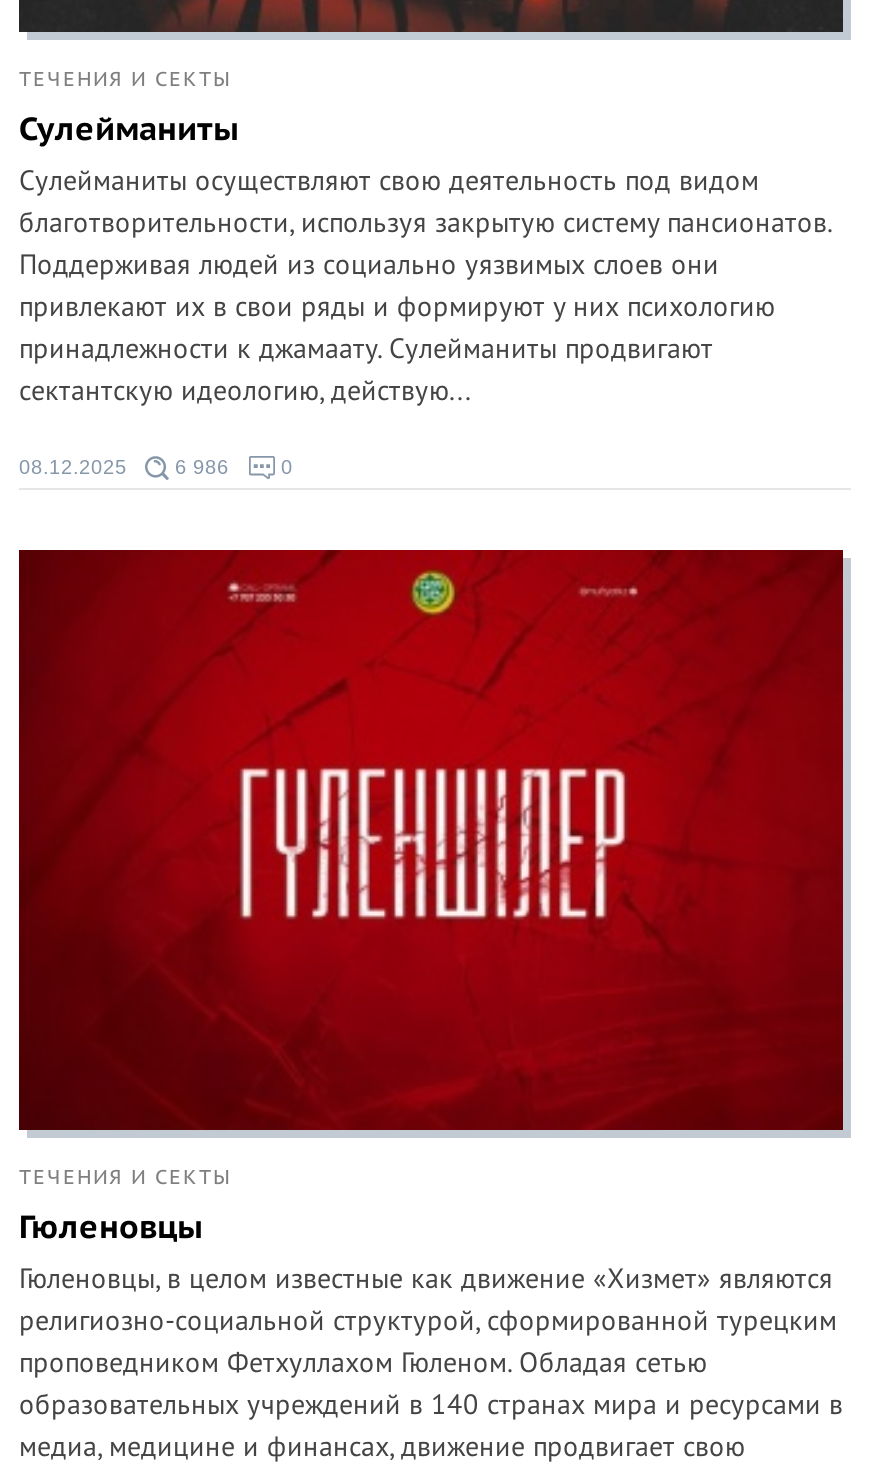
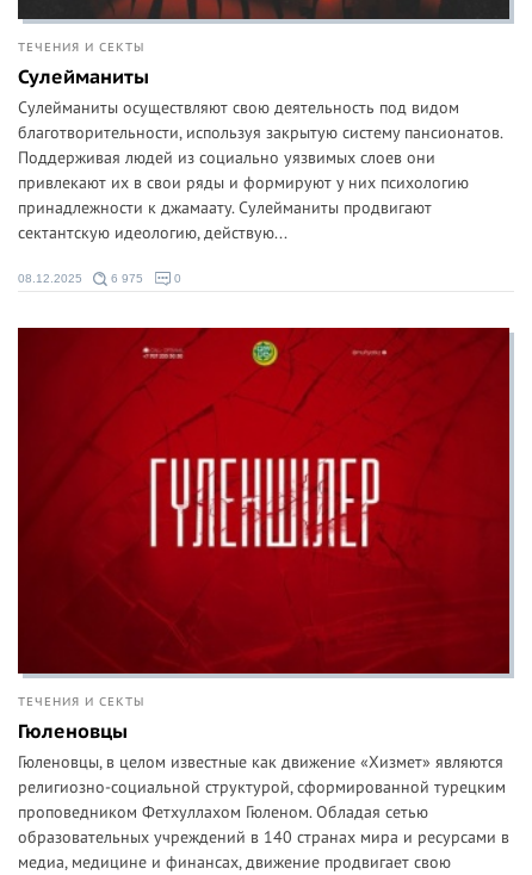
- 08.12.2025 6 986
+ 08.12.2025 6 975
